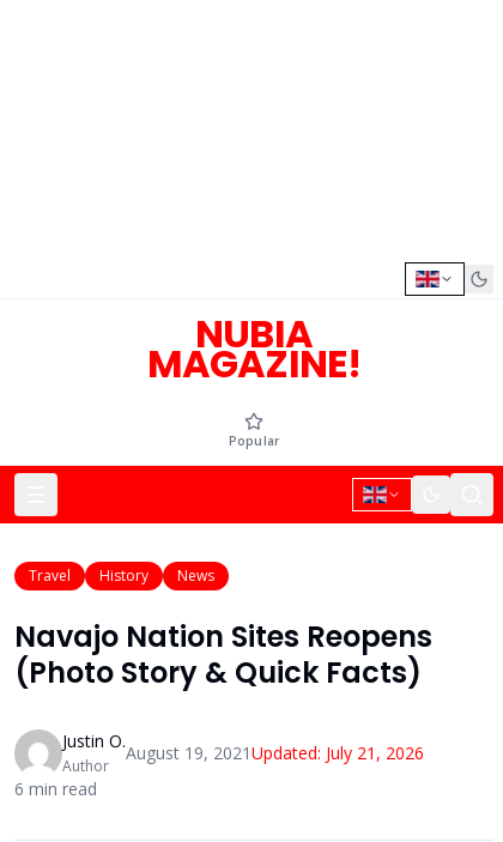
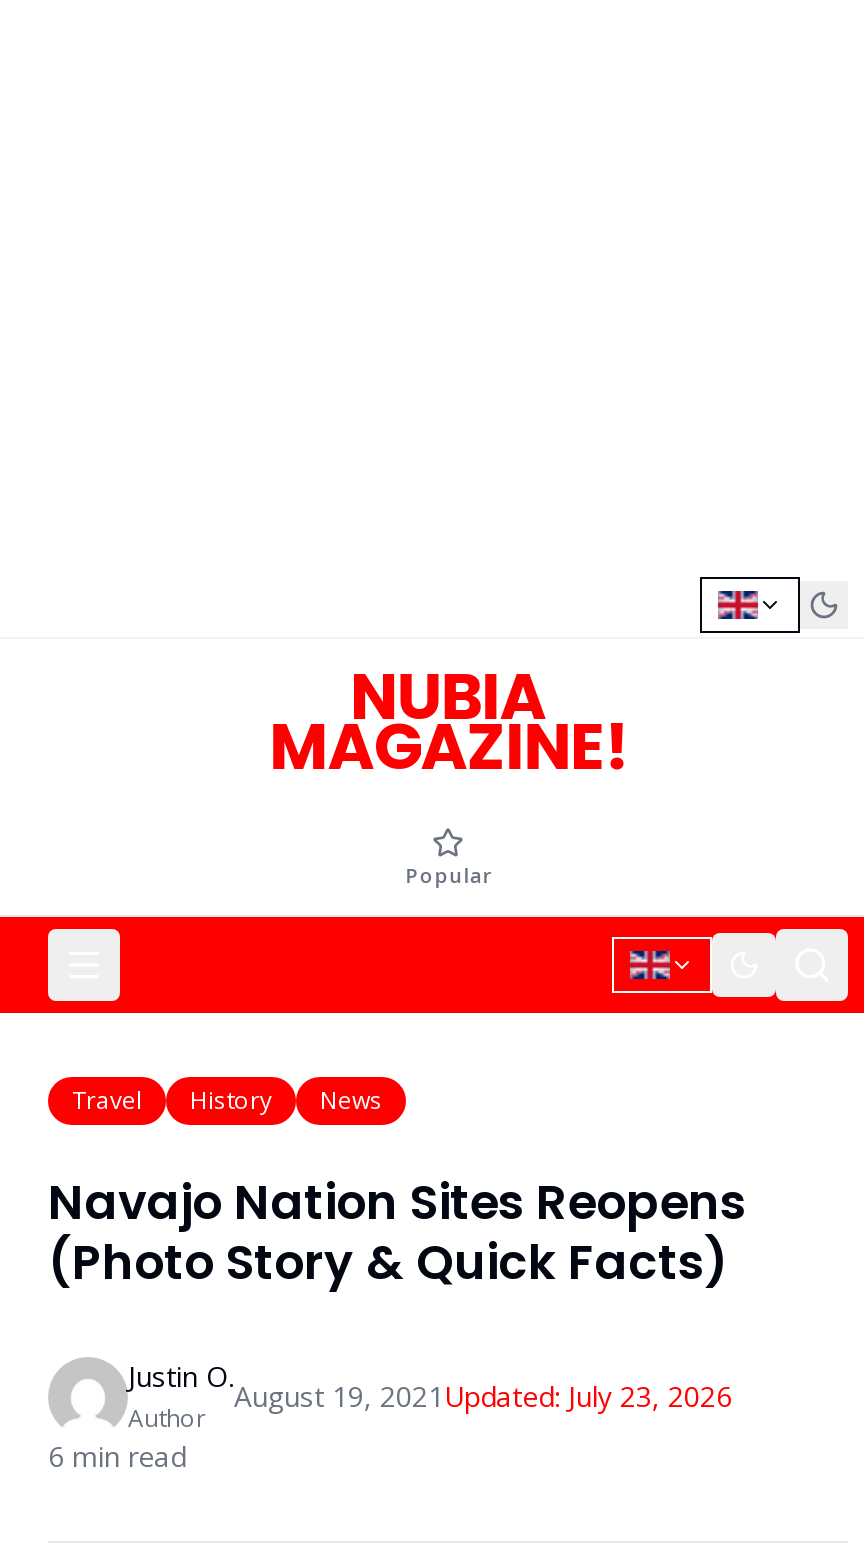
- August 19, 2021 Updated: July 21, 2026
+ August 19, 2021 Updated: July 23, 2026
